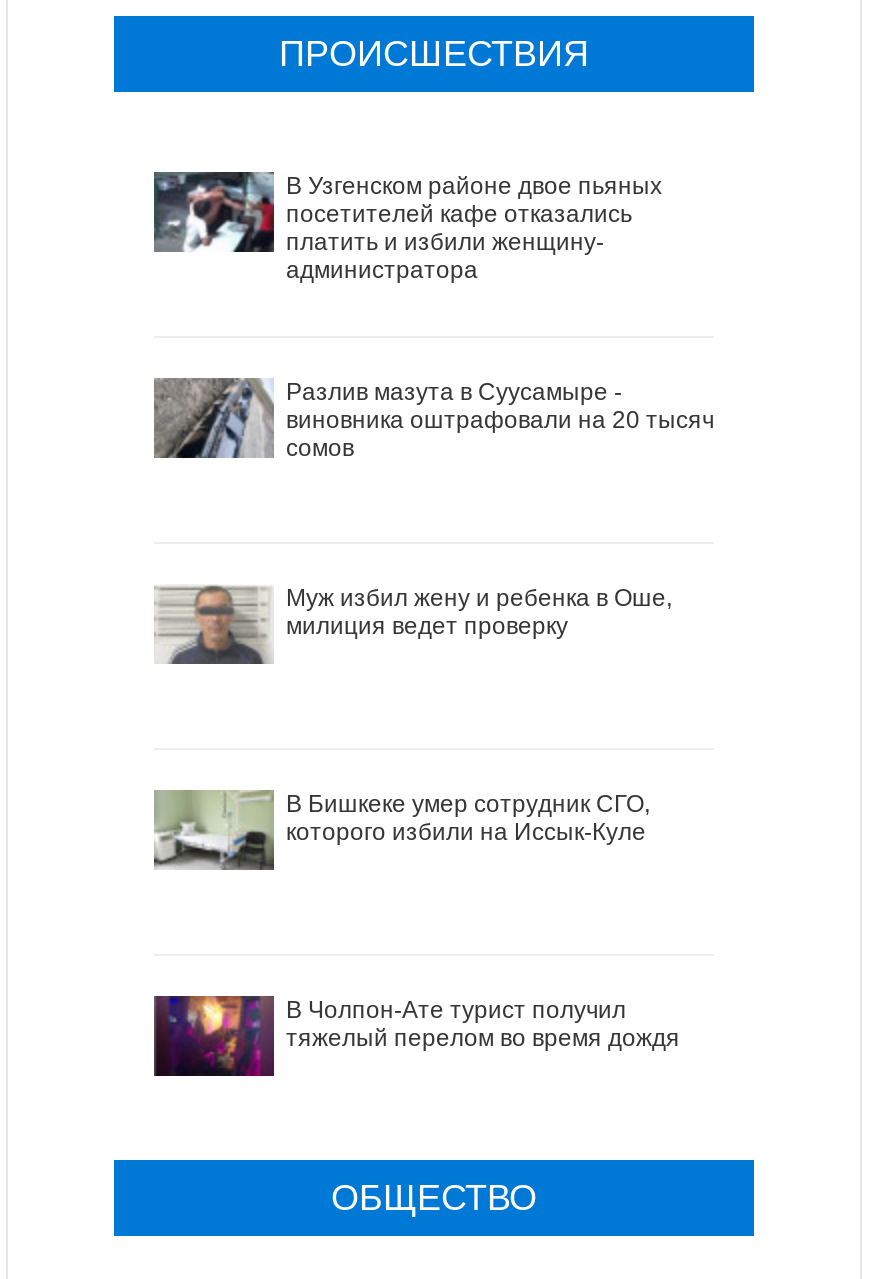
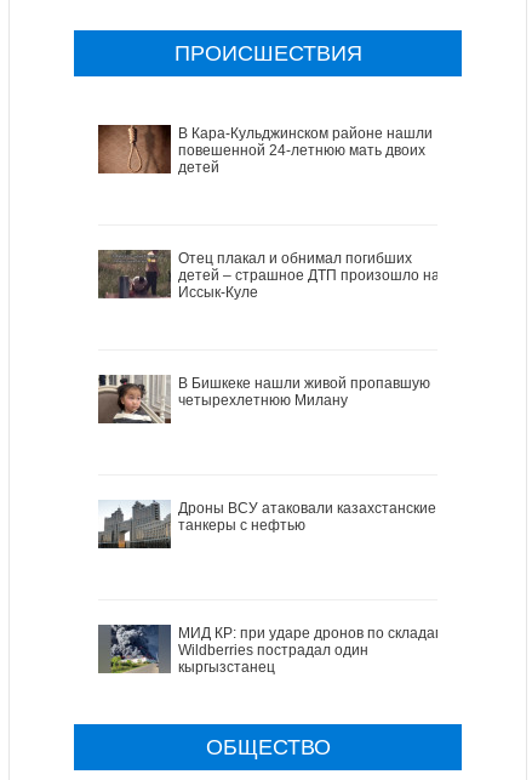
- [image]
- В Узгенском районе двое пьяных
- посетителей кафе отказались
- платить и избили женщину-
- администратора
+ [image]
+ В Кара-Кульджинском районе нашли
+ повешенной 24-летнюю мать двоих
+ детей

- [image]
- Разлив мазута в Суусамыре -
- виновника оштрафовали на 20 тысяч
- сомов
+ [image]
+ Отец плакал и обнимал погибших
+ детей – страшное ДТП произошло на
+ Иссык-Куле

- [image]
- Муж избил жену и ребенка в Оше,
- милиция ведет проверку
+ [image]
+ В Бишкеке нашли живой пропавшую
+ четырехлетнюю Милану

- [image]
- В Бишкеке умер сотрудник СГО,
- которого избили на Иссык-Куле
+ [image]
+ Дроны ВСУ атаковали казахстанские
+ танкеры с нефтью

- [image]
- В Чолпон-Ате турист получил
- тяжелый перелом во время дождя
+ [image]
+ МИД КР: при ударе дронов по складам
+ Wildberries пострадал один
+ кыргызстанец
